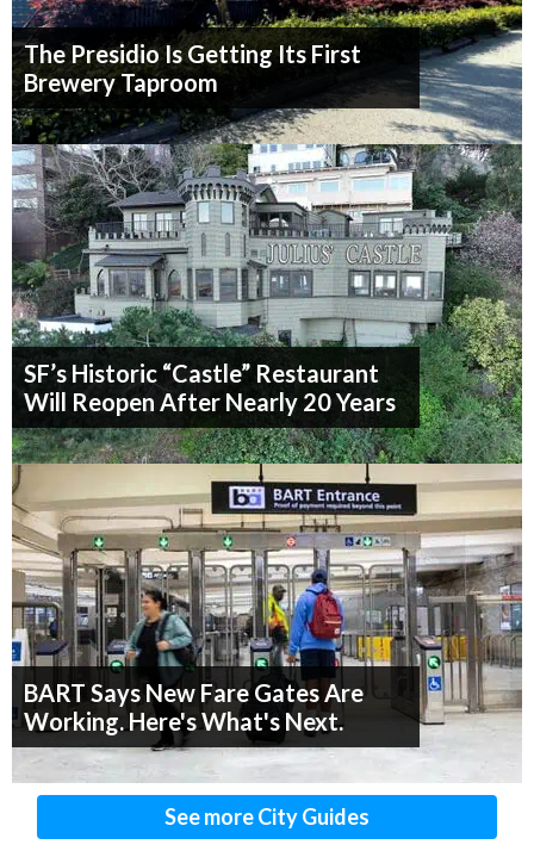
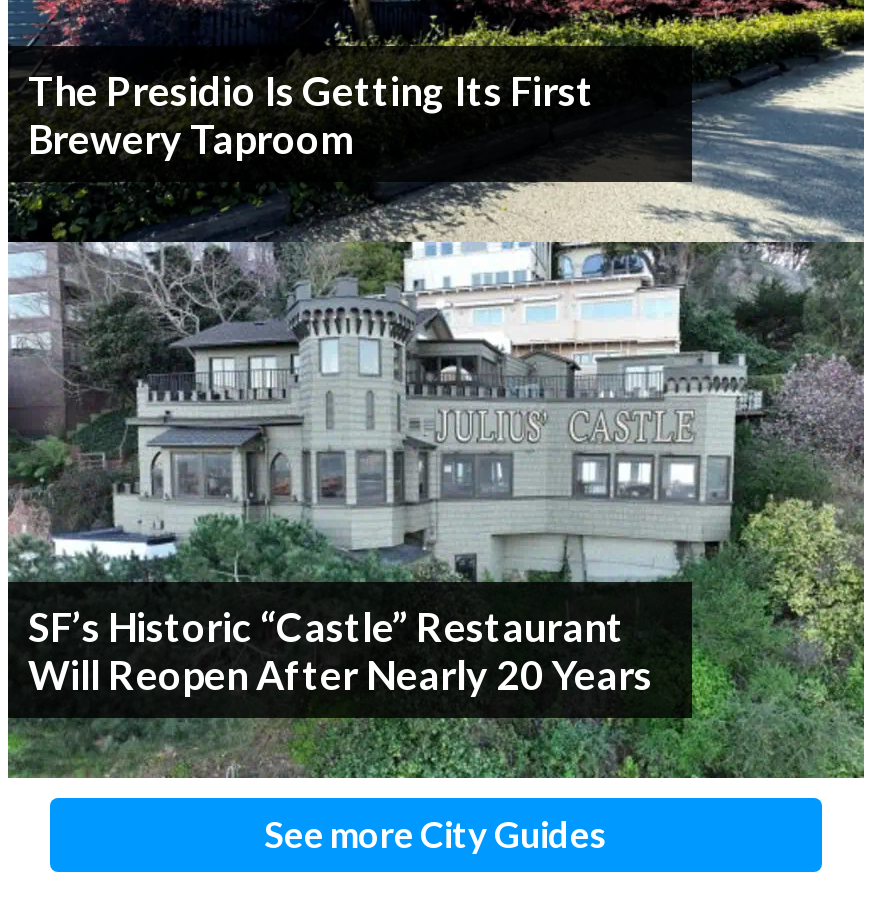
- [image]
- BART Says New Fare Gates Are
- Working. Here's What's Next.
